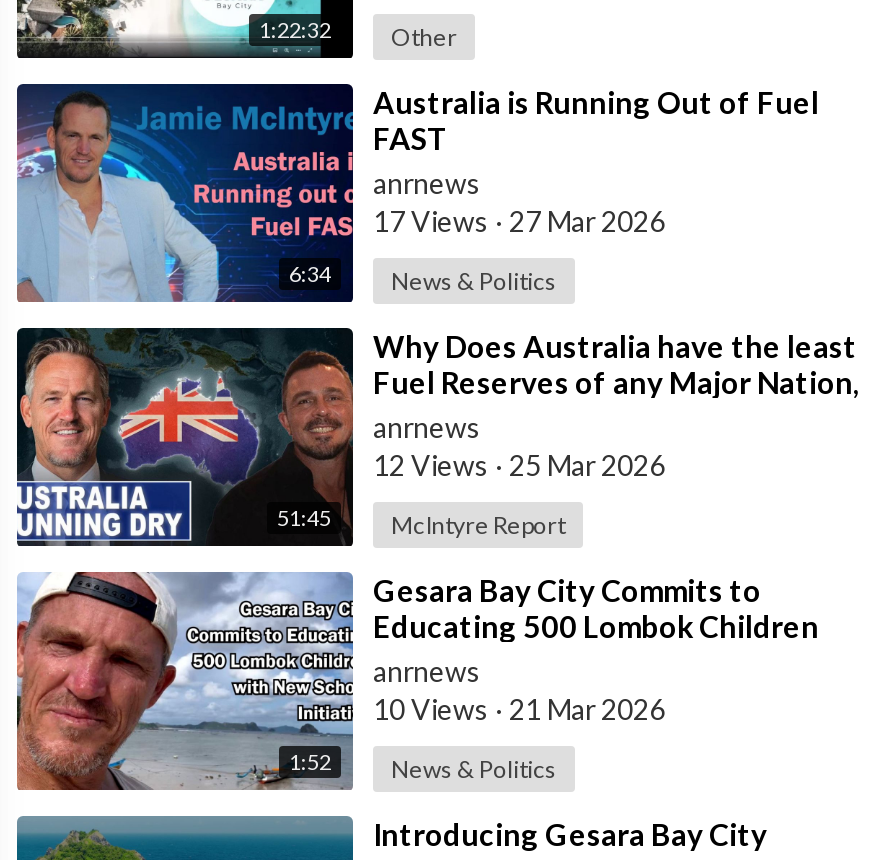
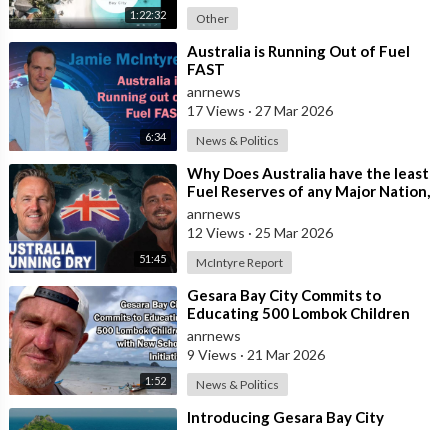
- 10 Views · 21 Mar 2026
+ 9 Views · 21 Mar 2026
